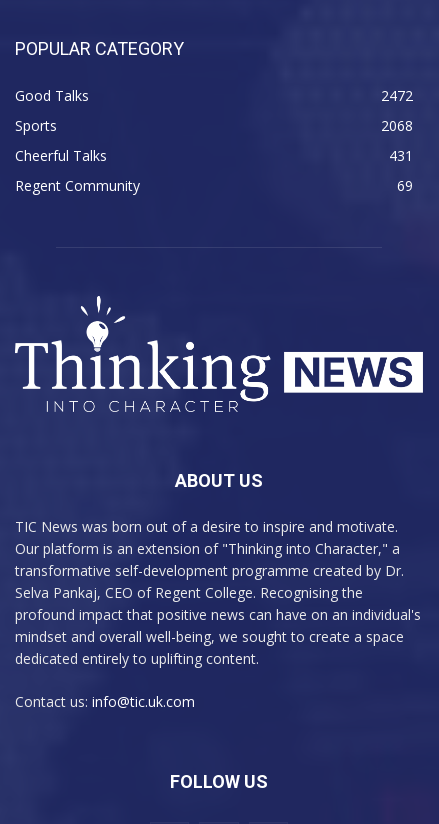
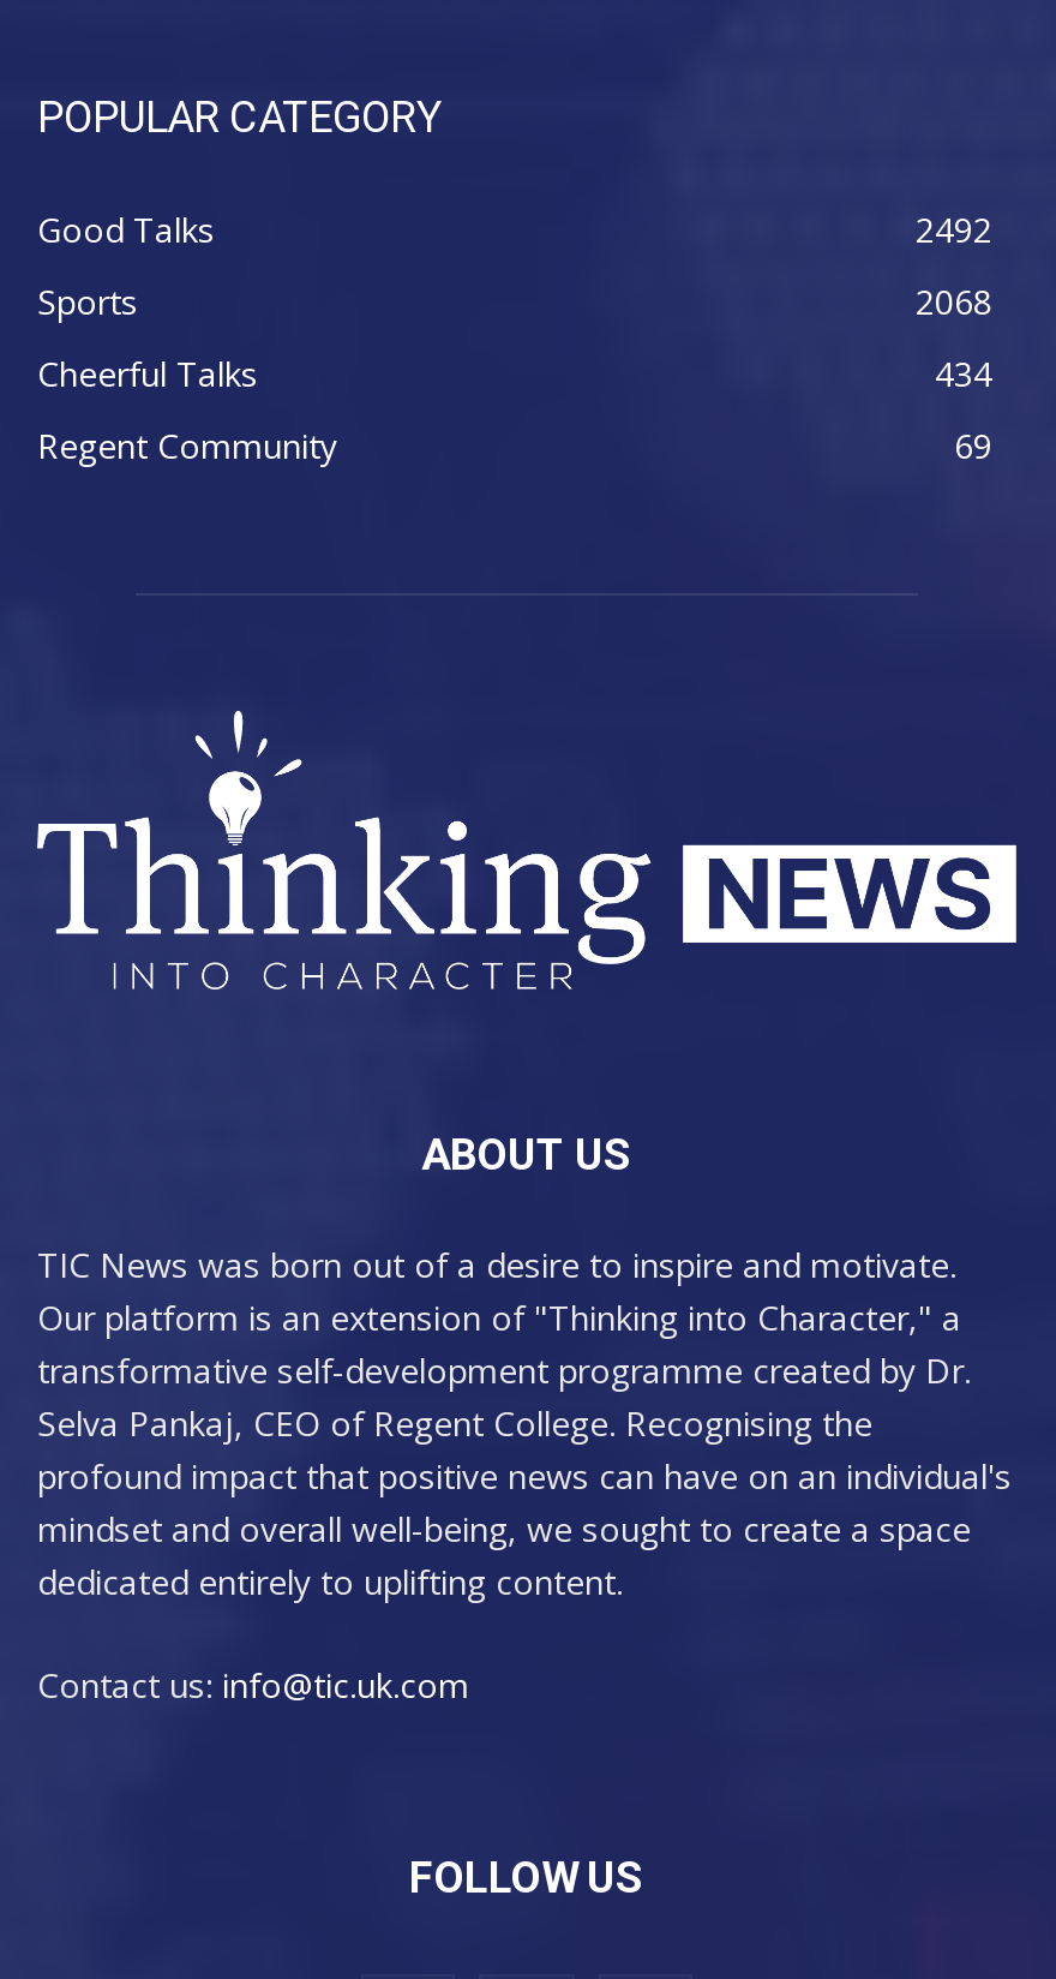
- 2472
+ 2492

- 431
+ 434
